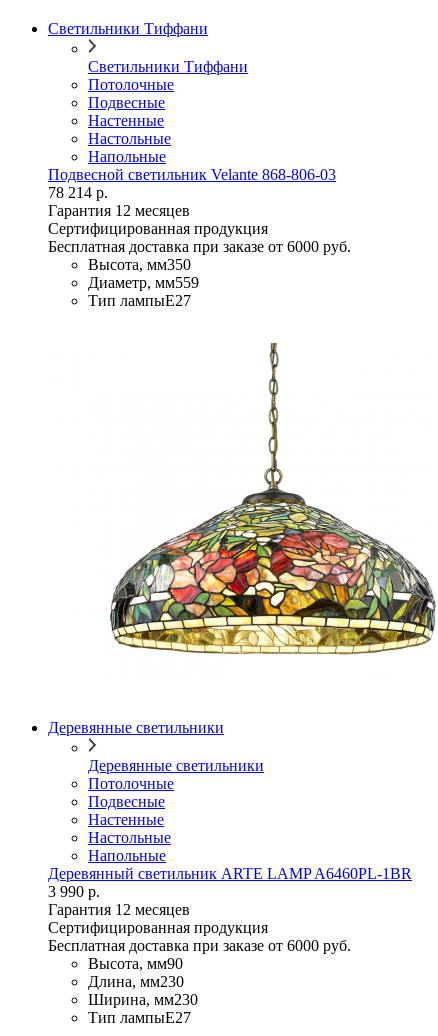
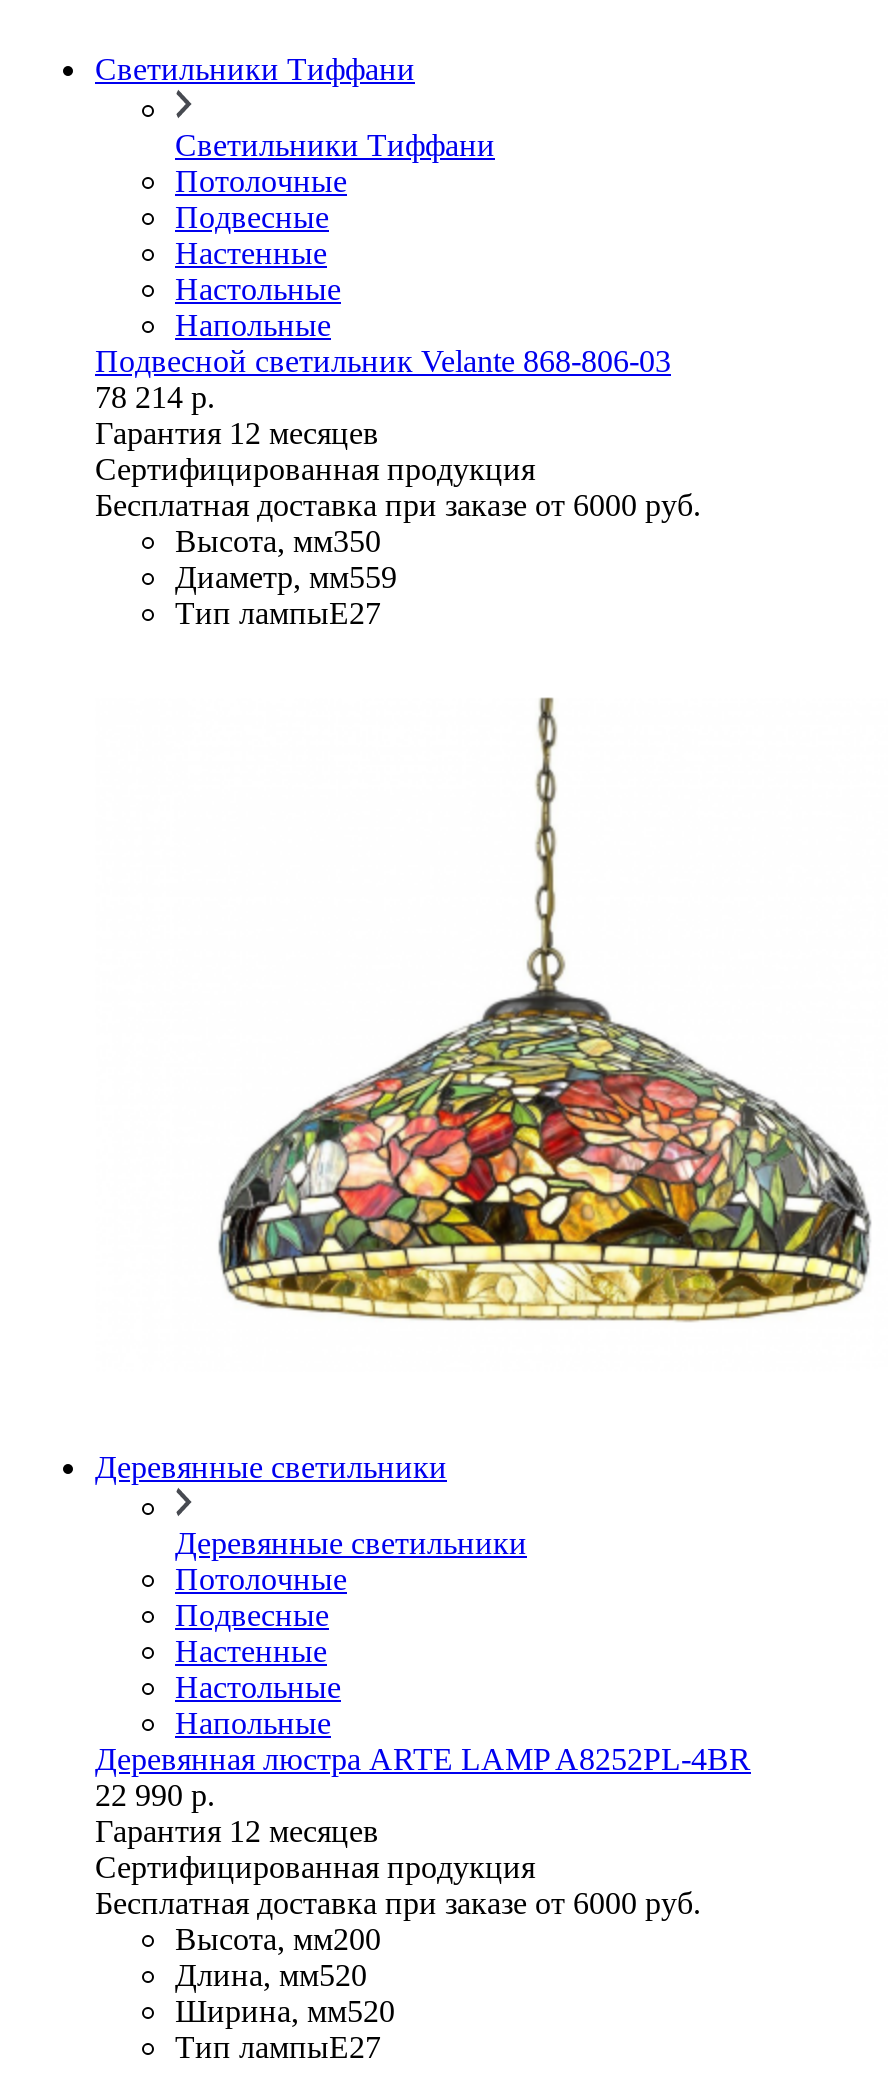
- Деревянный светильник ARTE LAMP A6460PL-1BR
+ Деревянная люстра ARTE LAMP A8252PL-4BR

- 3 990 р.
+ 22 990 р.

- Высота, мм90
+ Высота, мм200

- Длина, мм230
+ Длина, мм520

- Ширина, мм230
+ Ширина, мм520
